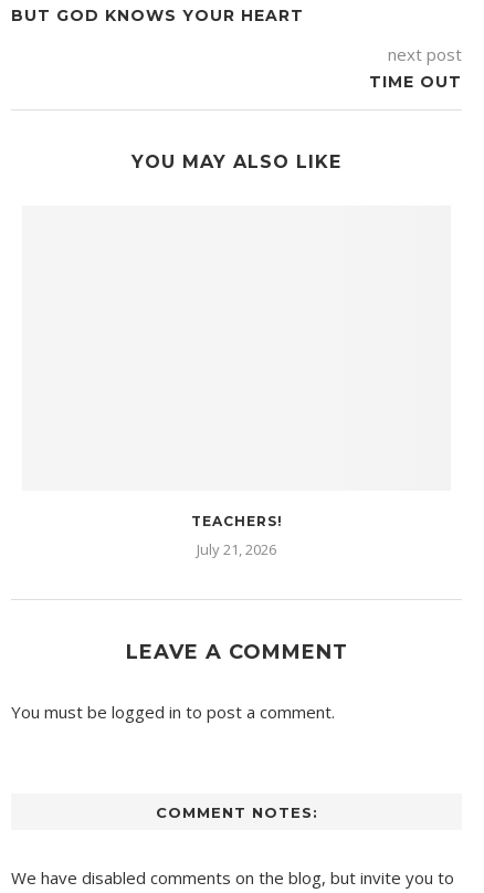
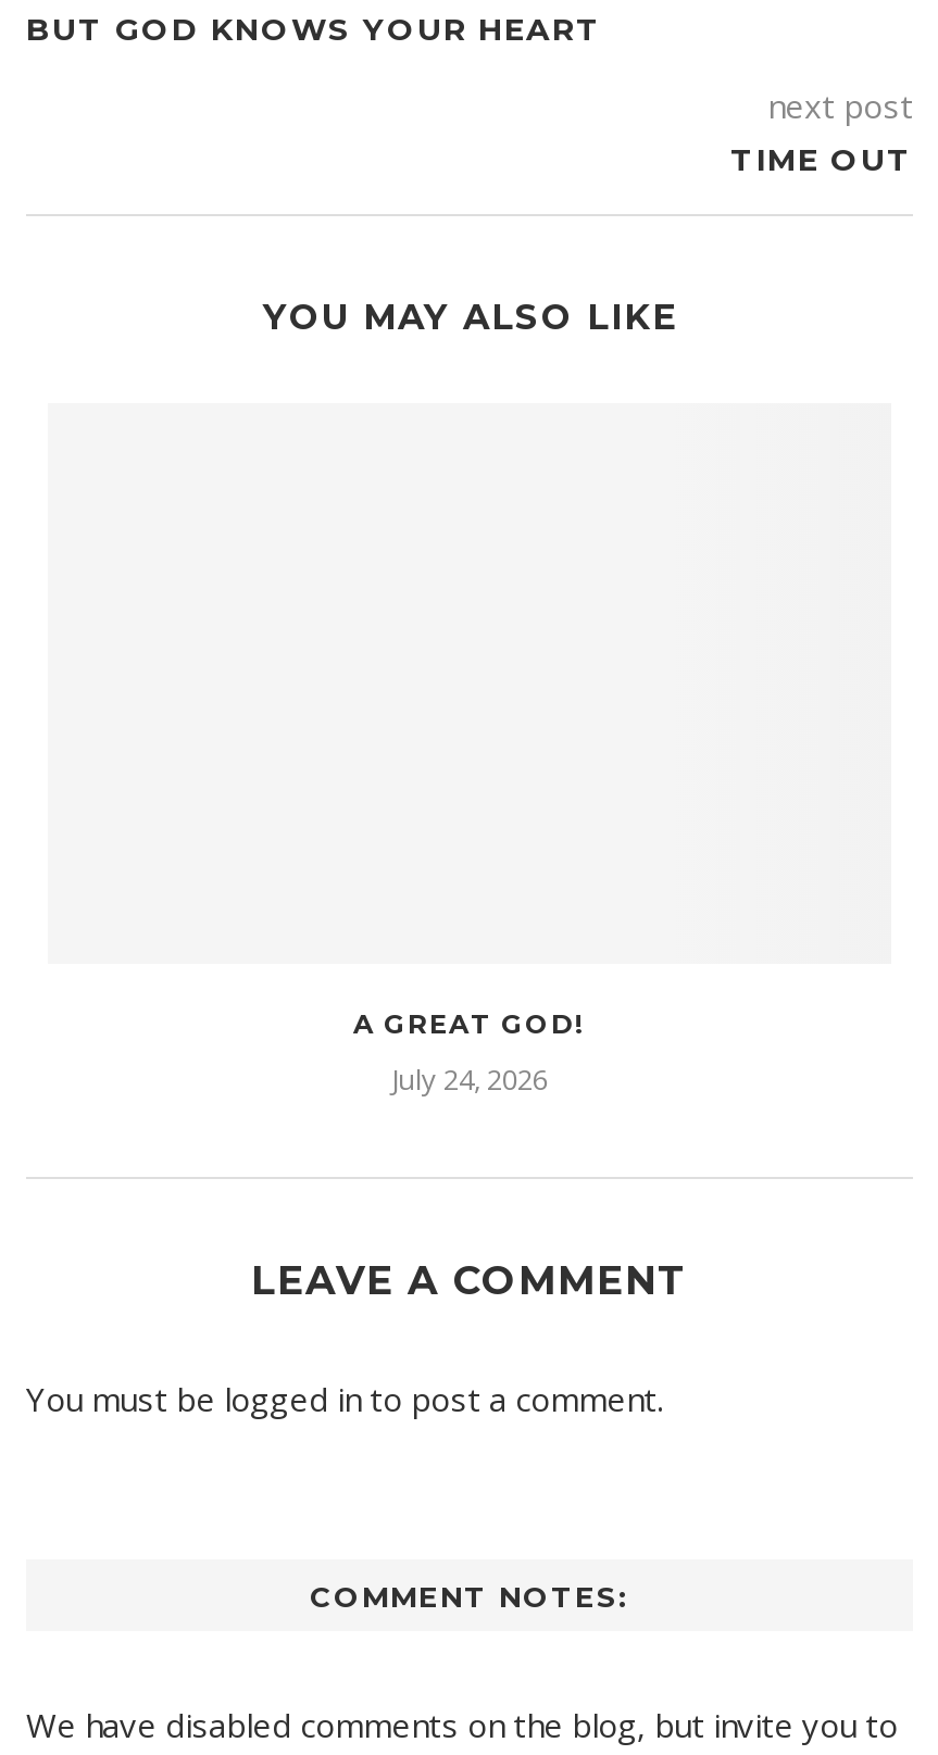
- TEACHERS!
+ A GREAT GOD!

- July 21, 2026
+ July 24, 2026
